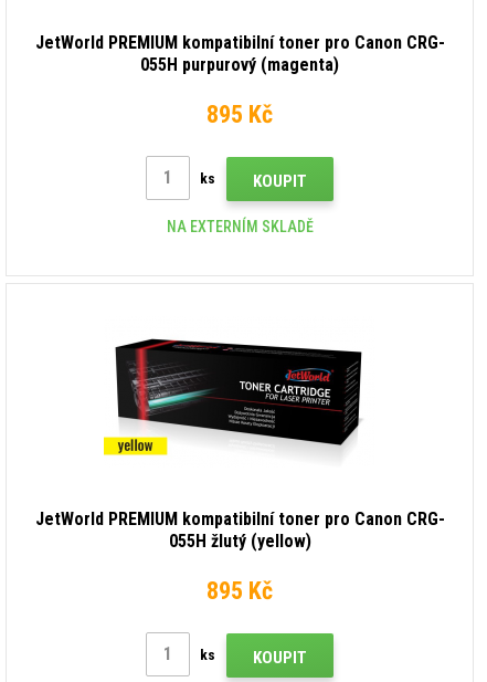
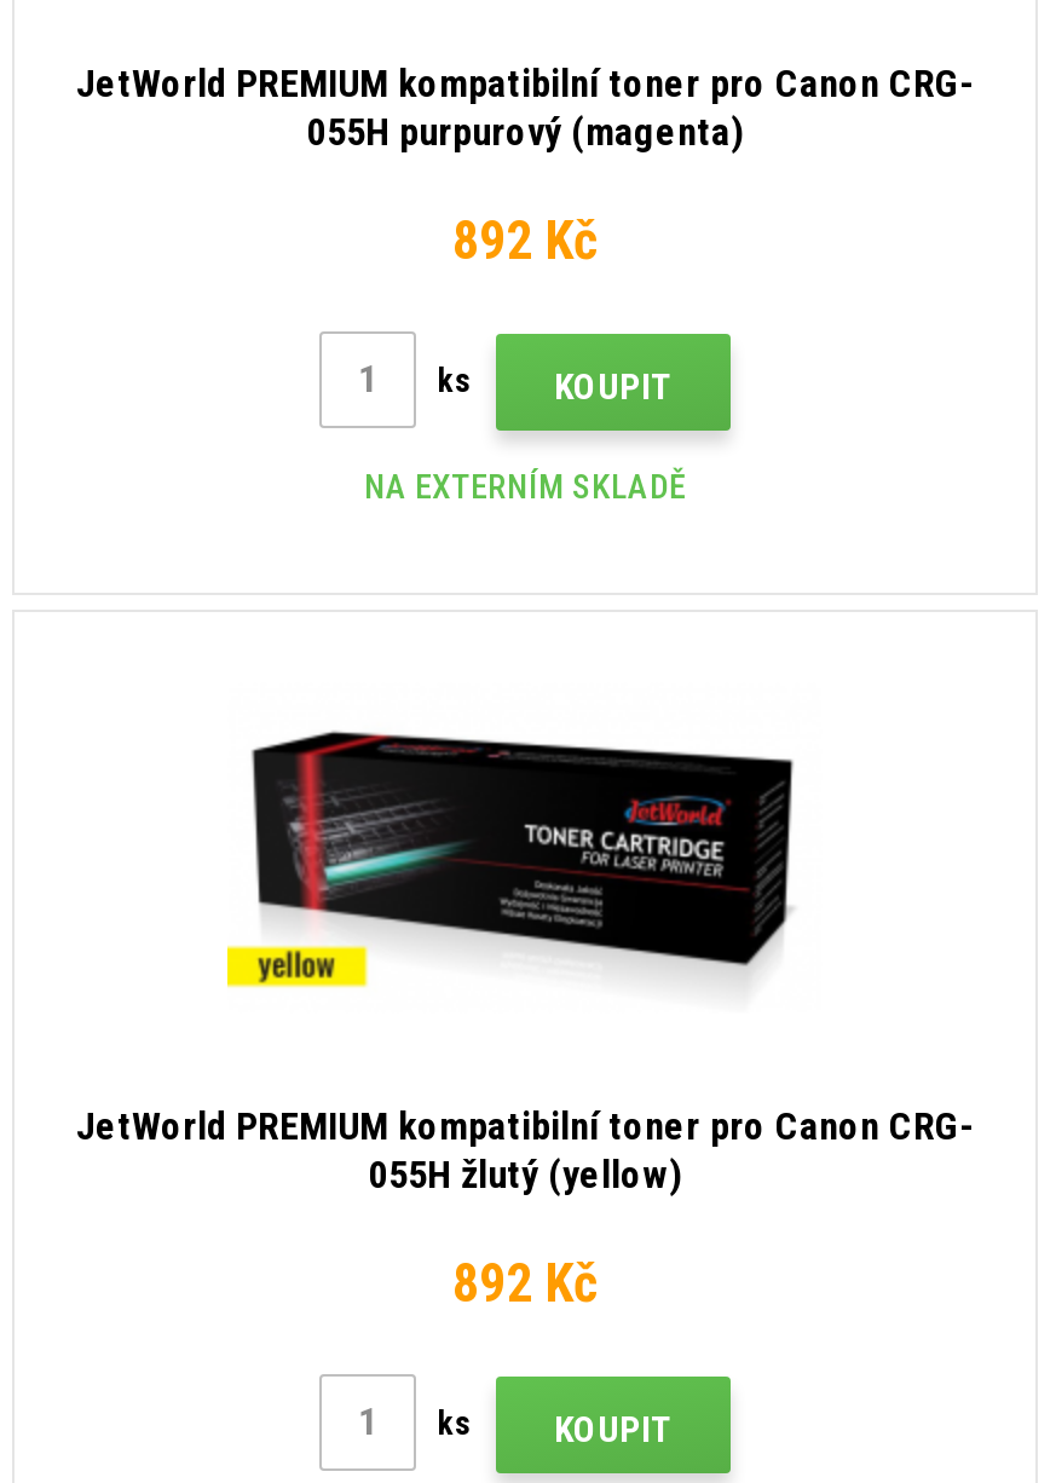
- 895 Kč
+ 892 Kč

- 895 Kč
+ 892 Kč
